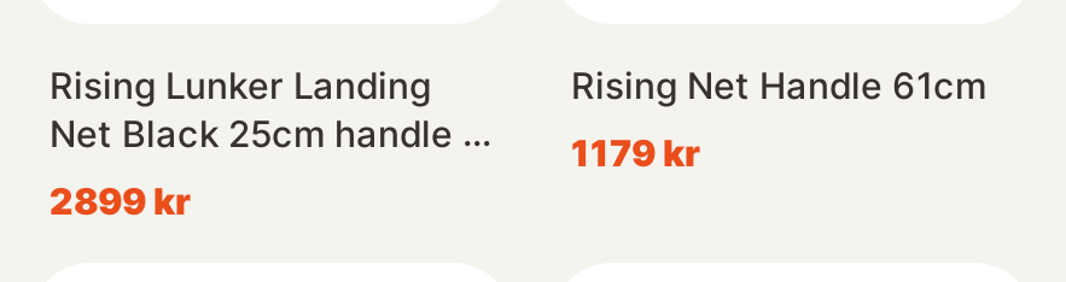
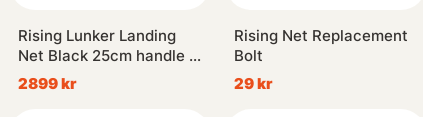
- Rising Net Handle 61cm
+ Rising Net Replacement
+ Bolt

- 1179 kr
+ 29 kr
